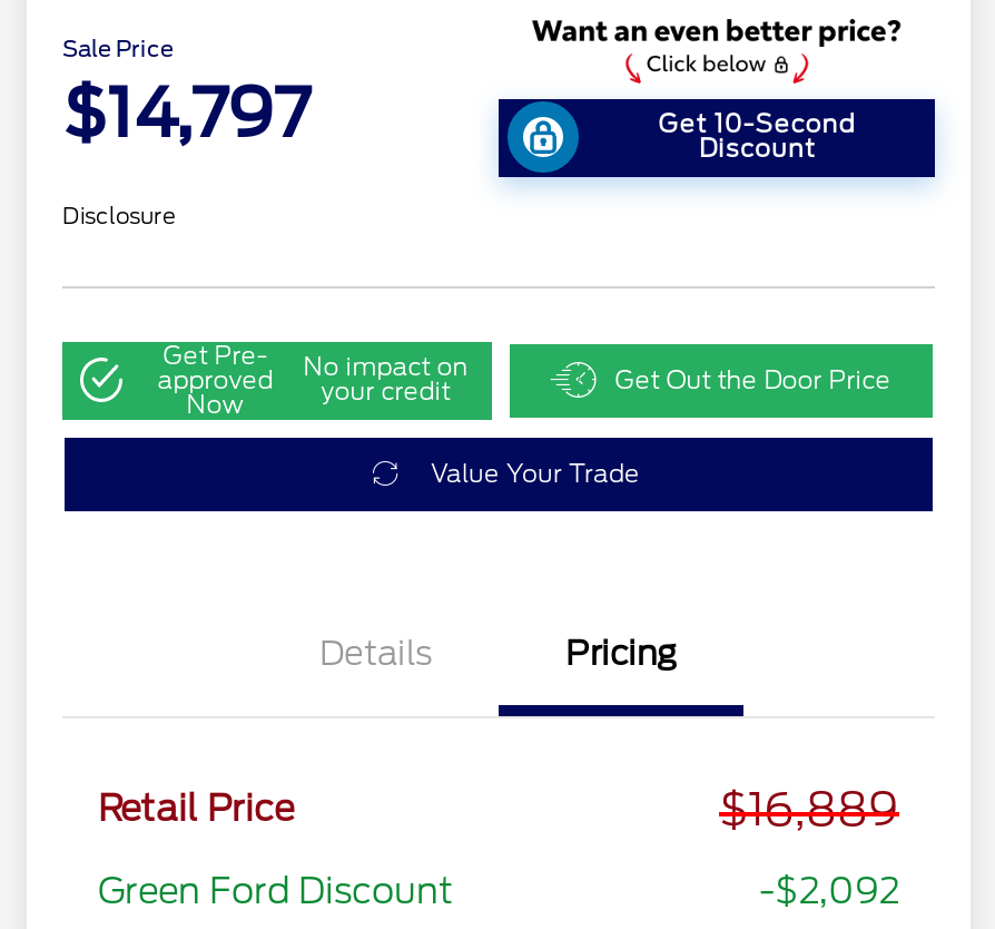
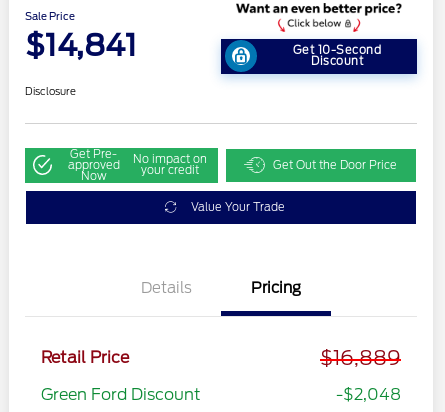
- $14,797
+ $14,841

- -$2,092
+ -$2,048
